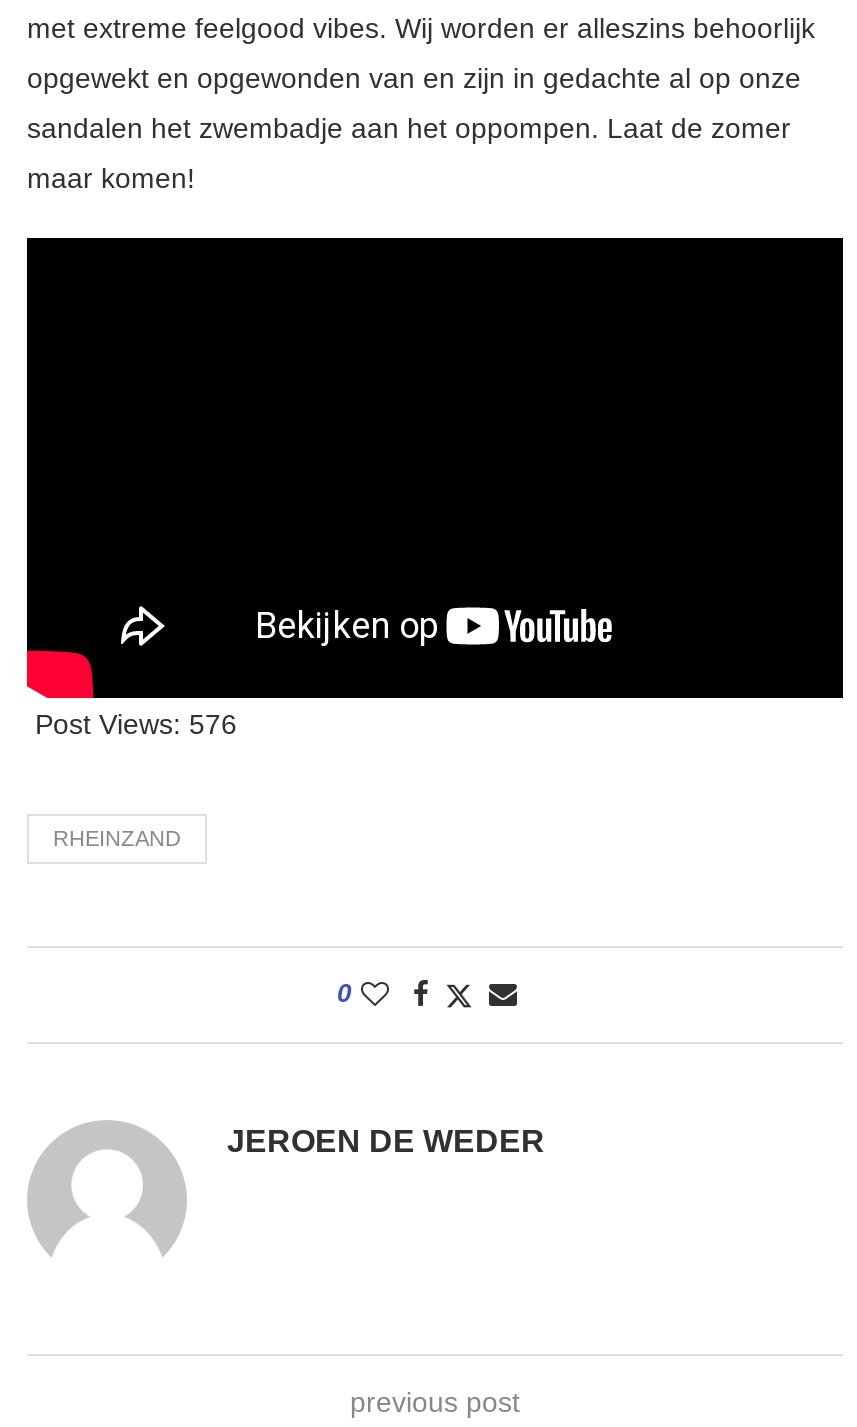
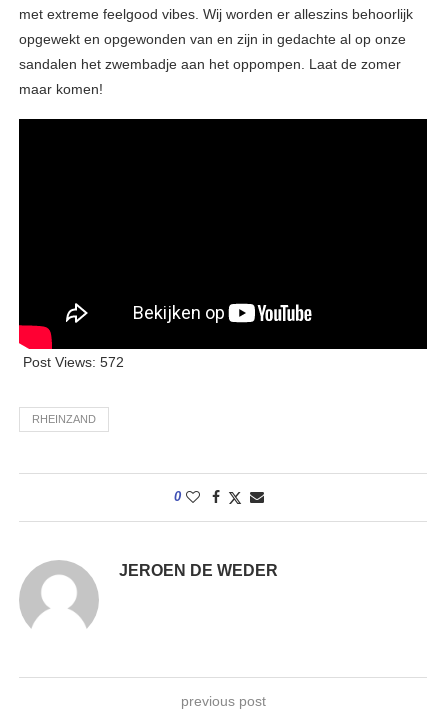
- Post Views: 576
+ Post Views: 572
